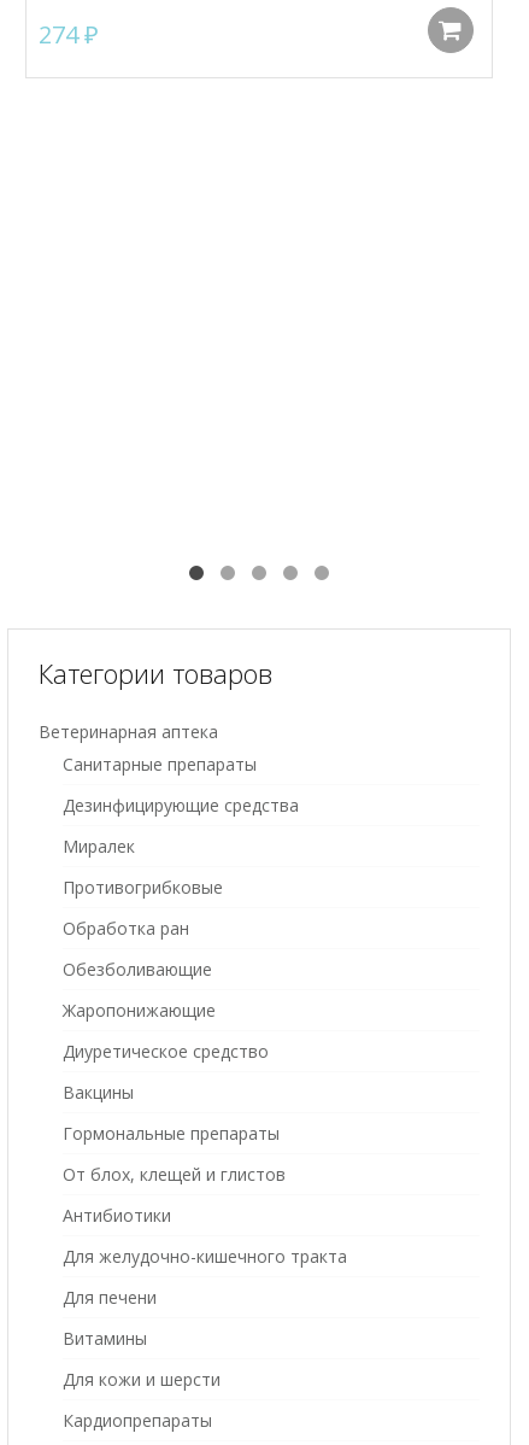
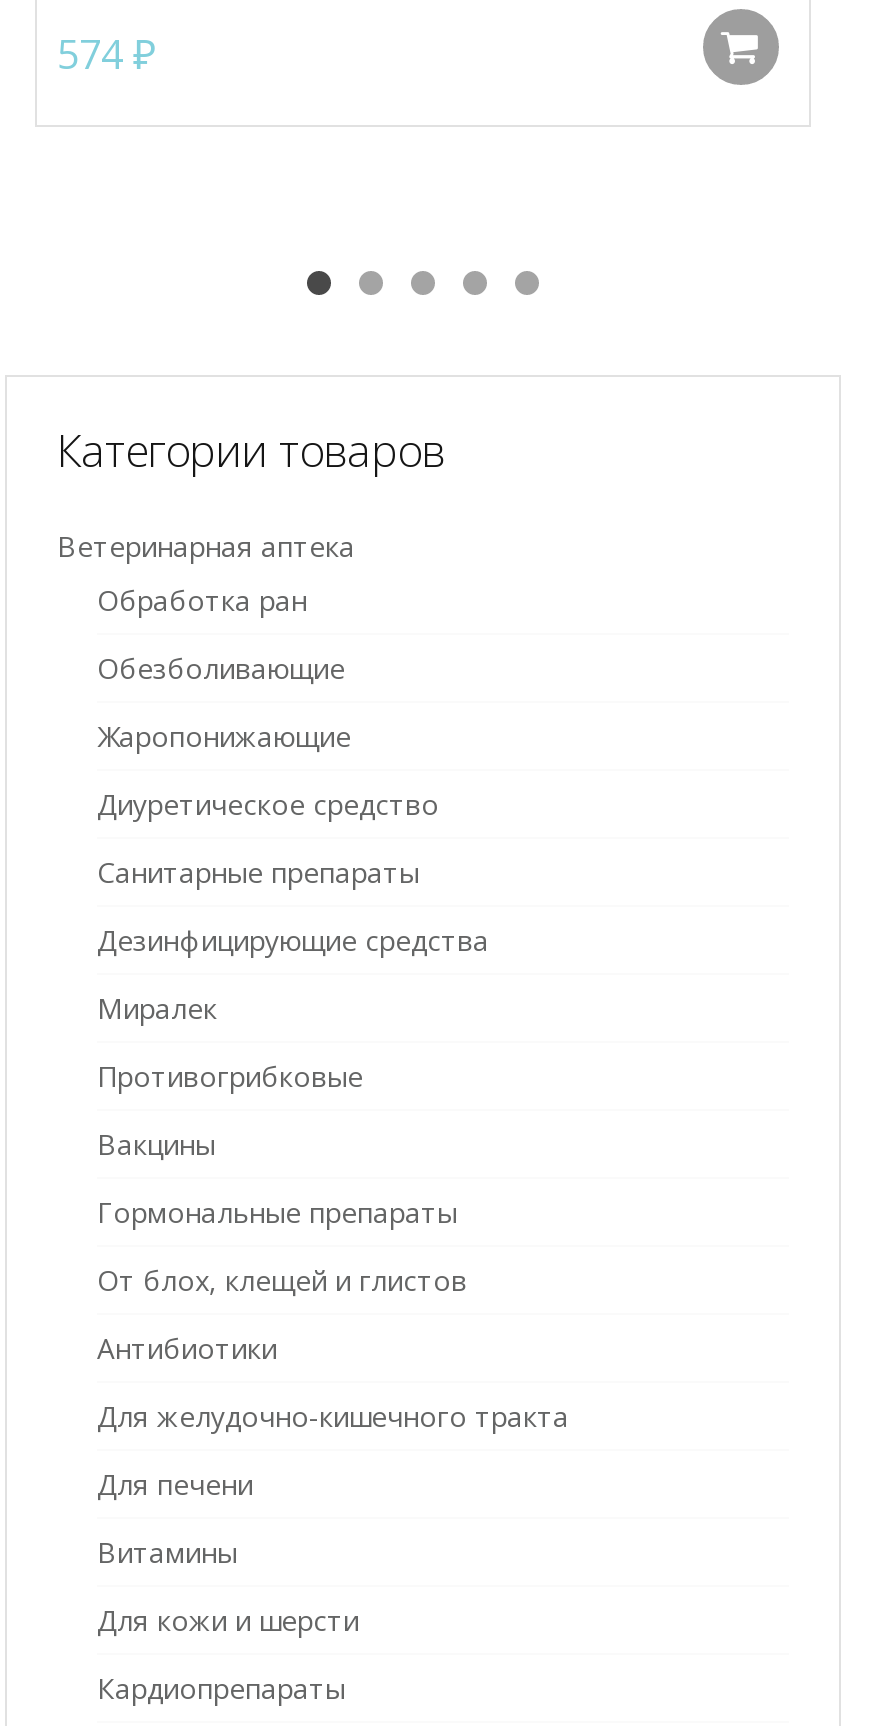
- 274 ₽
+ 574 ₽

moved up: Обработка ран | Обезболивающие | Жаропонижающие | Диуретическое средство
